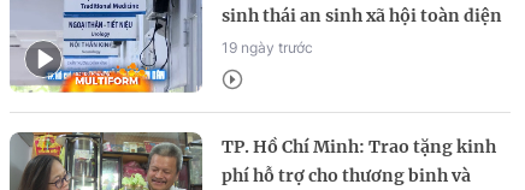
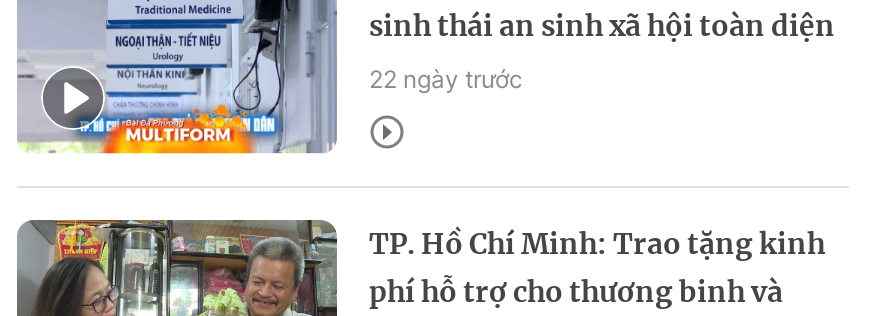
- 19 ngày trước
+ 22 ngày trước
